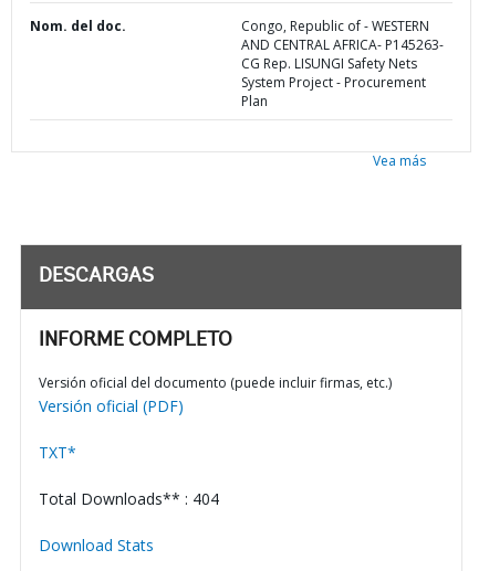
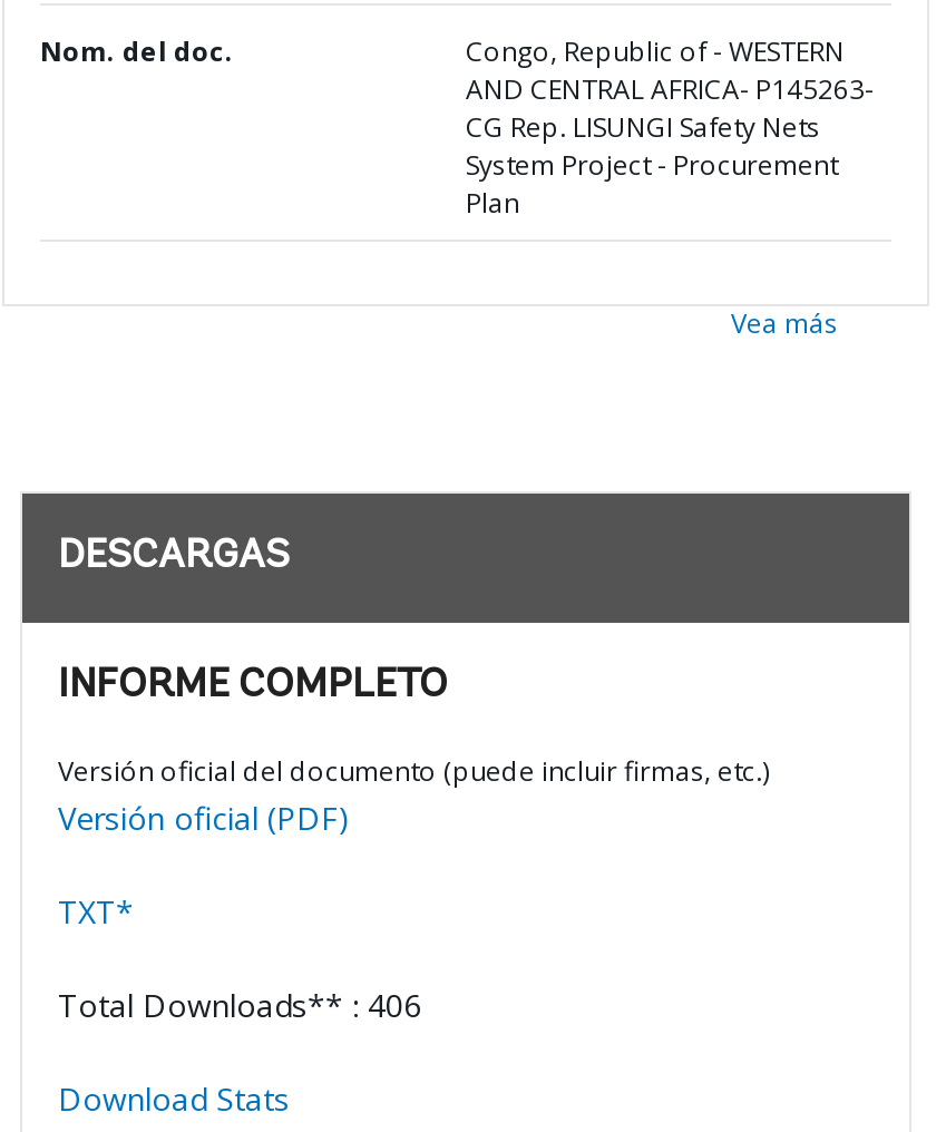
- Total Downloads** : 404
+ Total Downloads** : 406
